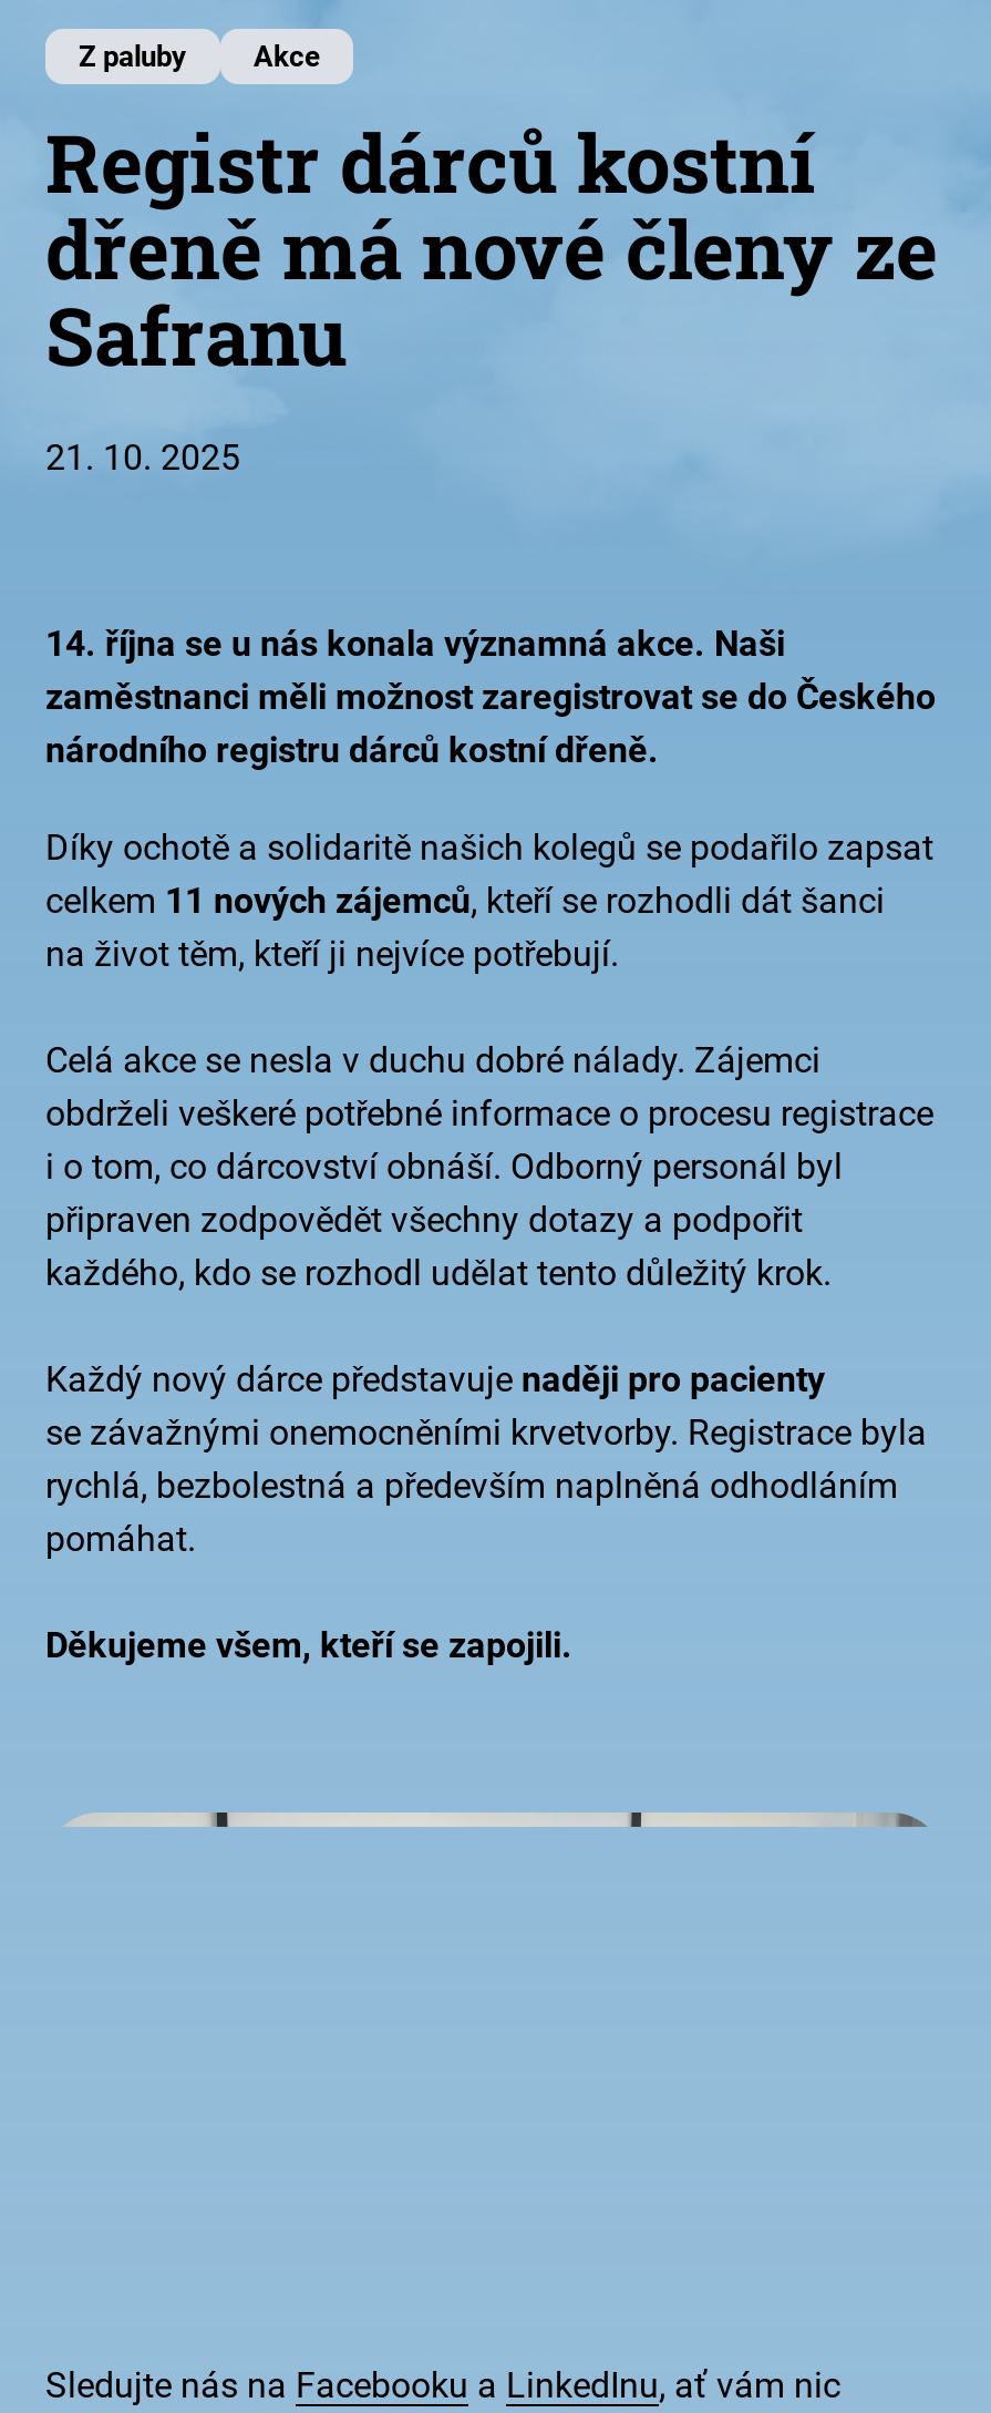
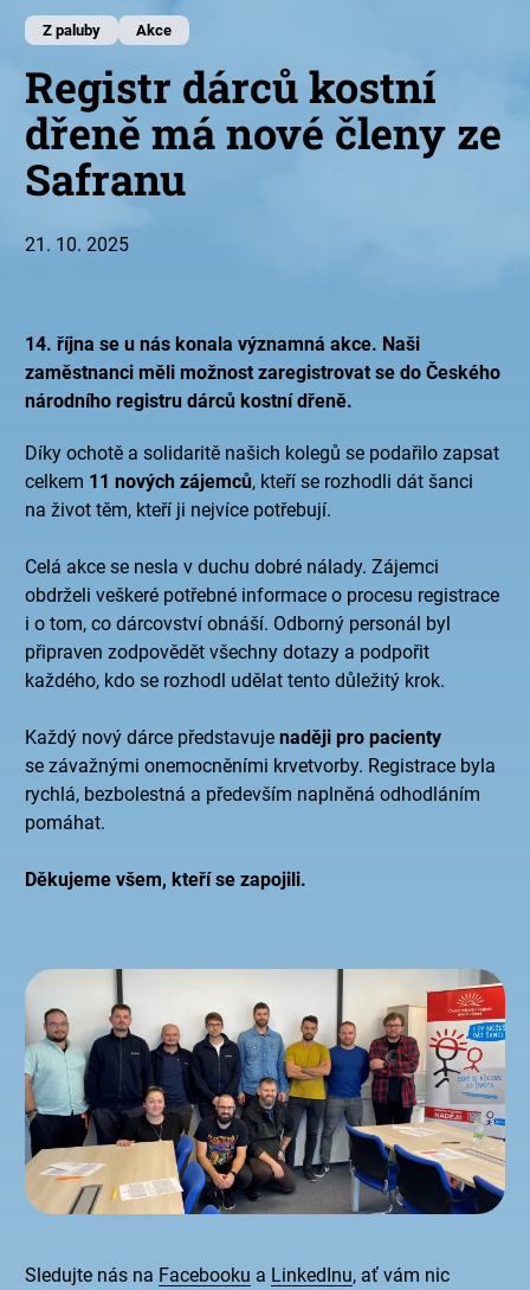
+ [image]
